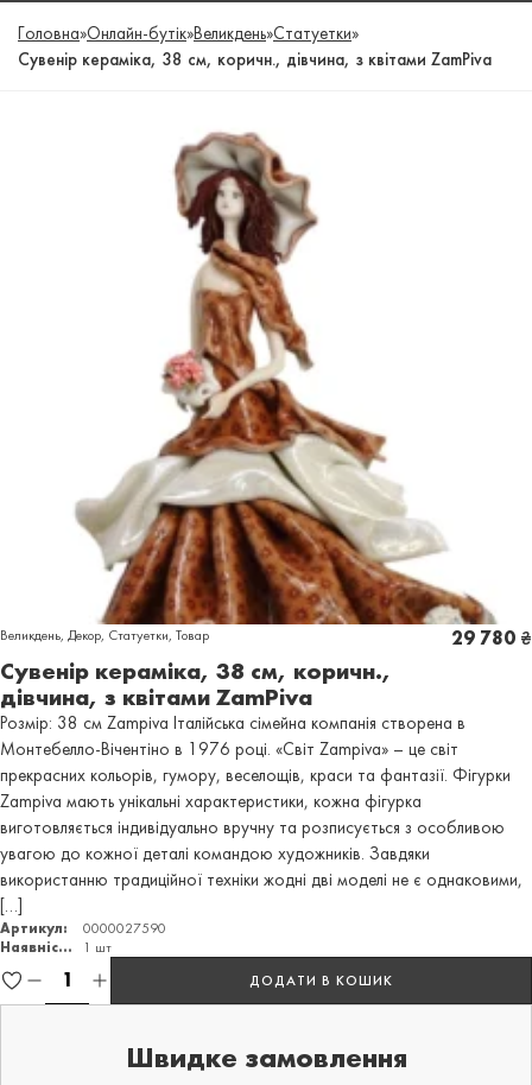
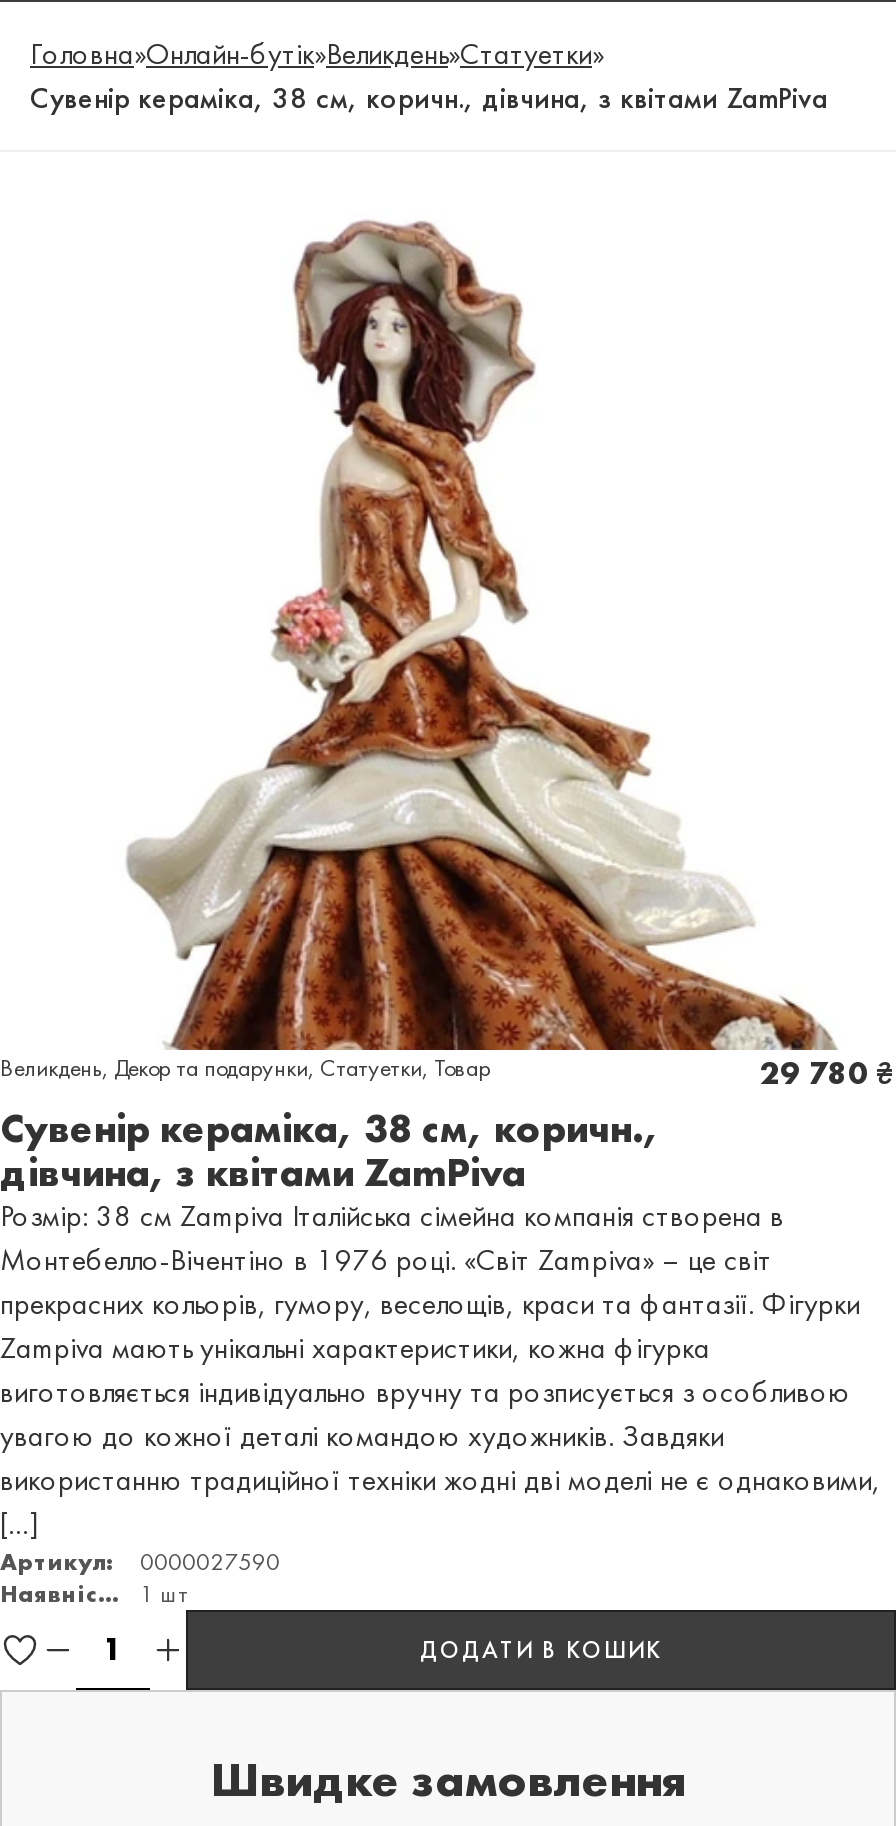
- Великдень, Декор, Статуетки, Товар
+ Великдень, Декор та подарунки, Статуетки, Товар
